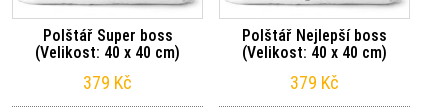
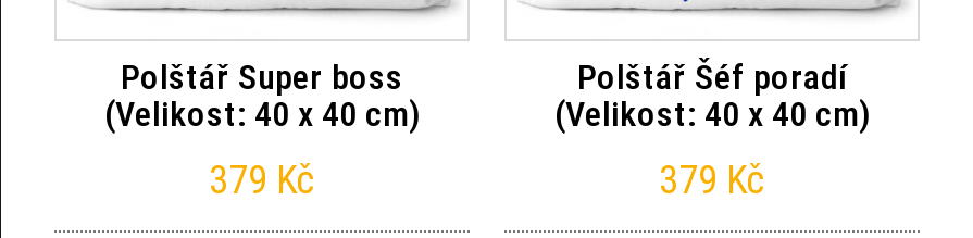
- Polštář Nejlepší boss
+ Polštář Šéf poradí
